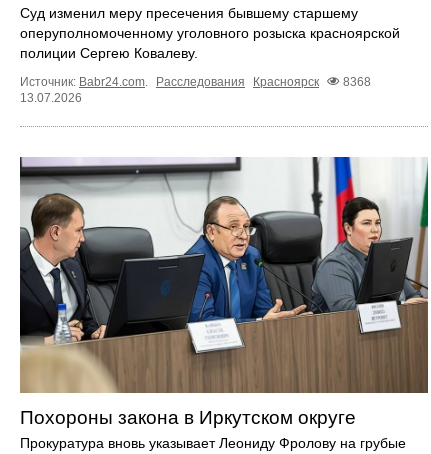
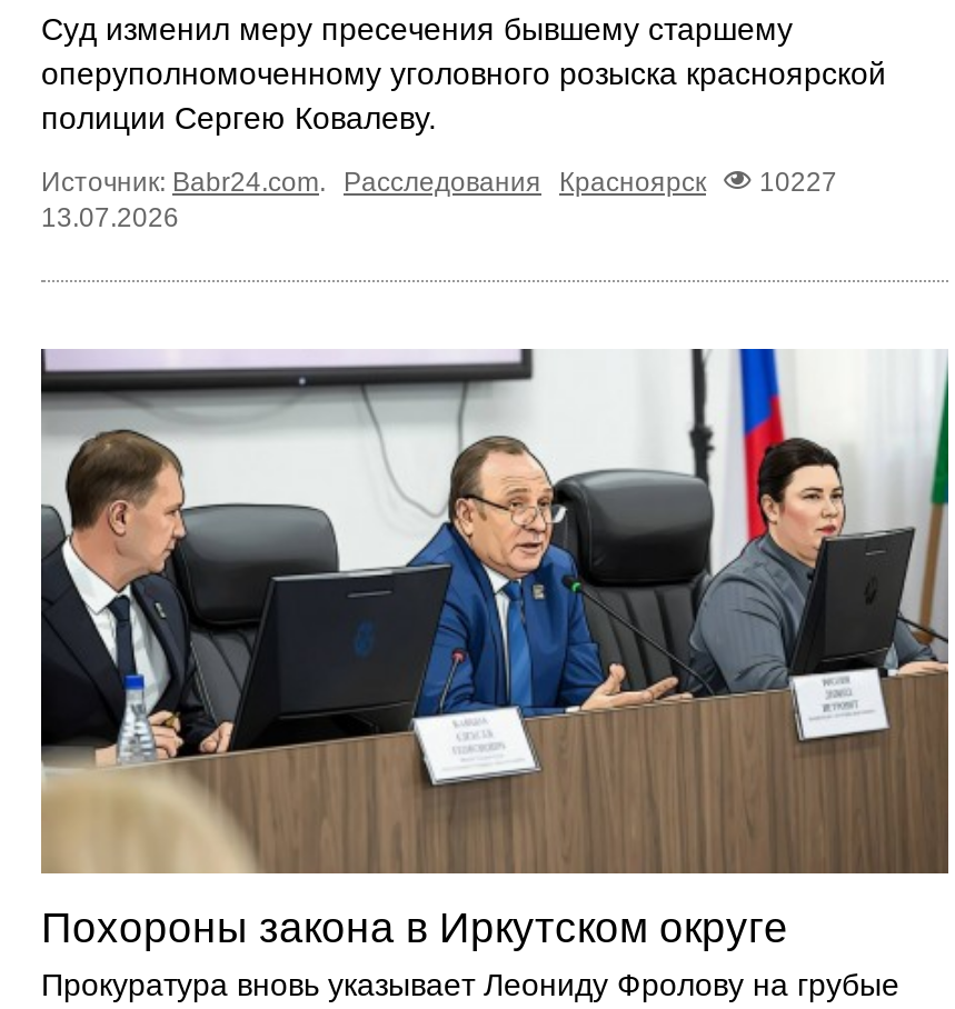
- Источник: Babr24.com. Расследования Красноярск 8368
+ Источник: Babr24.com. Расследования Красноярск 10227
